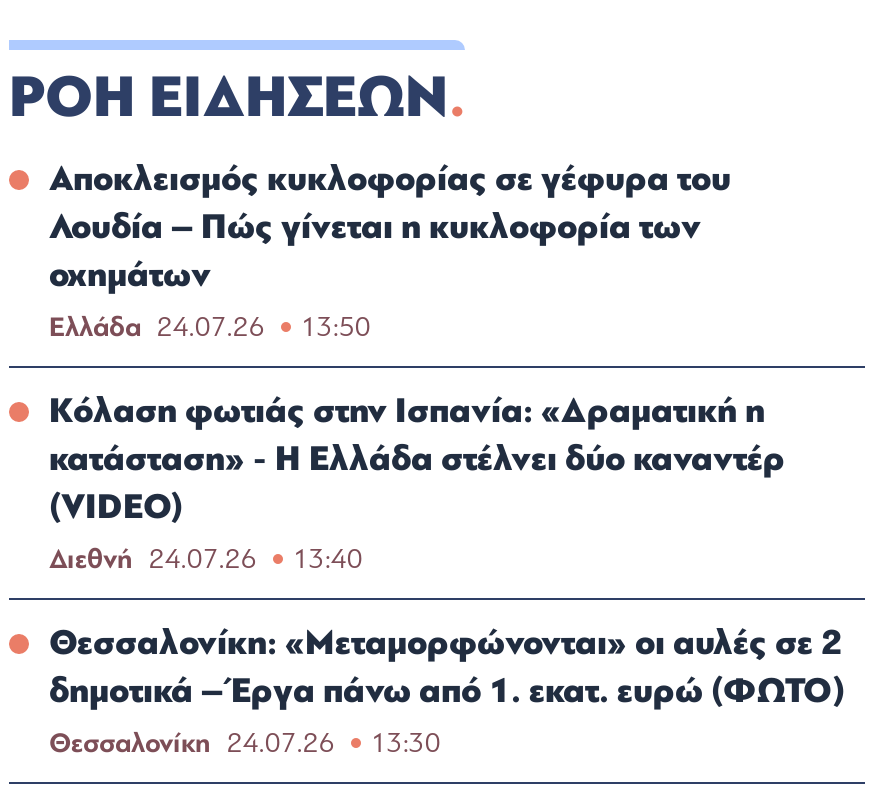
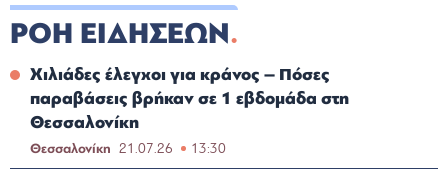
- Αποκλεισμός κυκλοφορίας σε γέφυρα του
- Λουδία – Πώς γίνεται η κυκλοφορία των
- οχημάτων
- Ελλάδα 24.07.26
- 13:50
- Κόλαση φωτιάς στην Ισπανία: «Δραματική η
- κατάσταση» - Η Ελλάδα στέλνει δύο καναντέρ
- (VIDEO)
- Διεθνή 24.07.26
- 13:40
- Θεσσαλονίκη: «Μεταμορφώνονται» οι αυλές σε 2
- δημοτικά – Έργα πάνω από 1. εκατ. ευρώ (ΦΩΤΟ)
- Θεσσαλονίκη 24.07.26
+ Χιλιάδες έλεγχοι για κράνος – Πόσες
+ παραβάσεις βρήκαν σε 1 εβδομάδα στη
+ Θεσσαλονίκη
+ Θεσσαλονίκη 21.07.26
